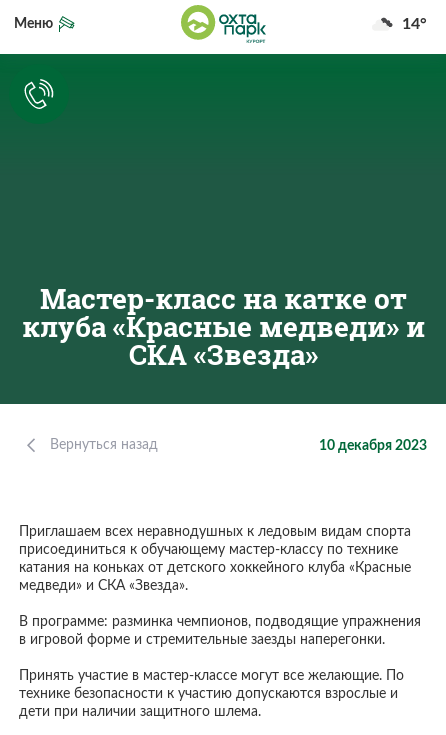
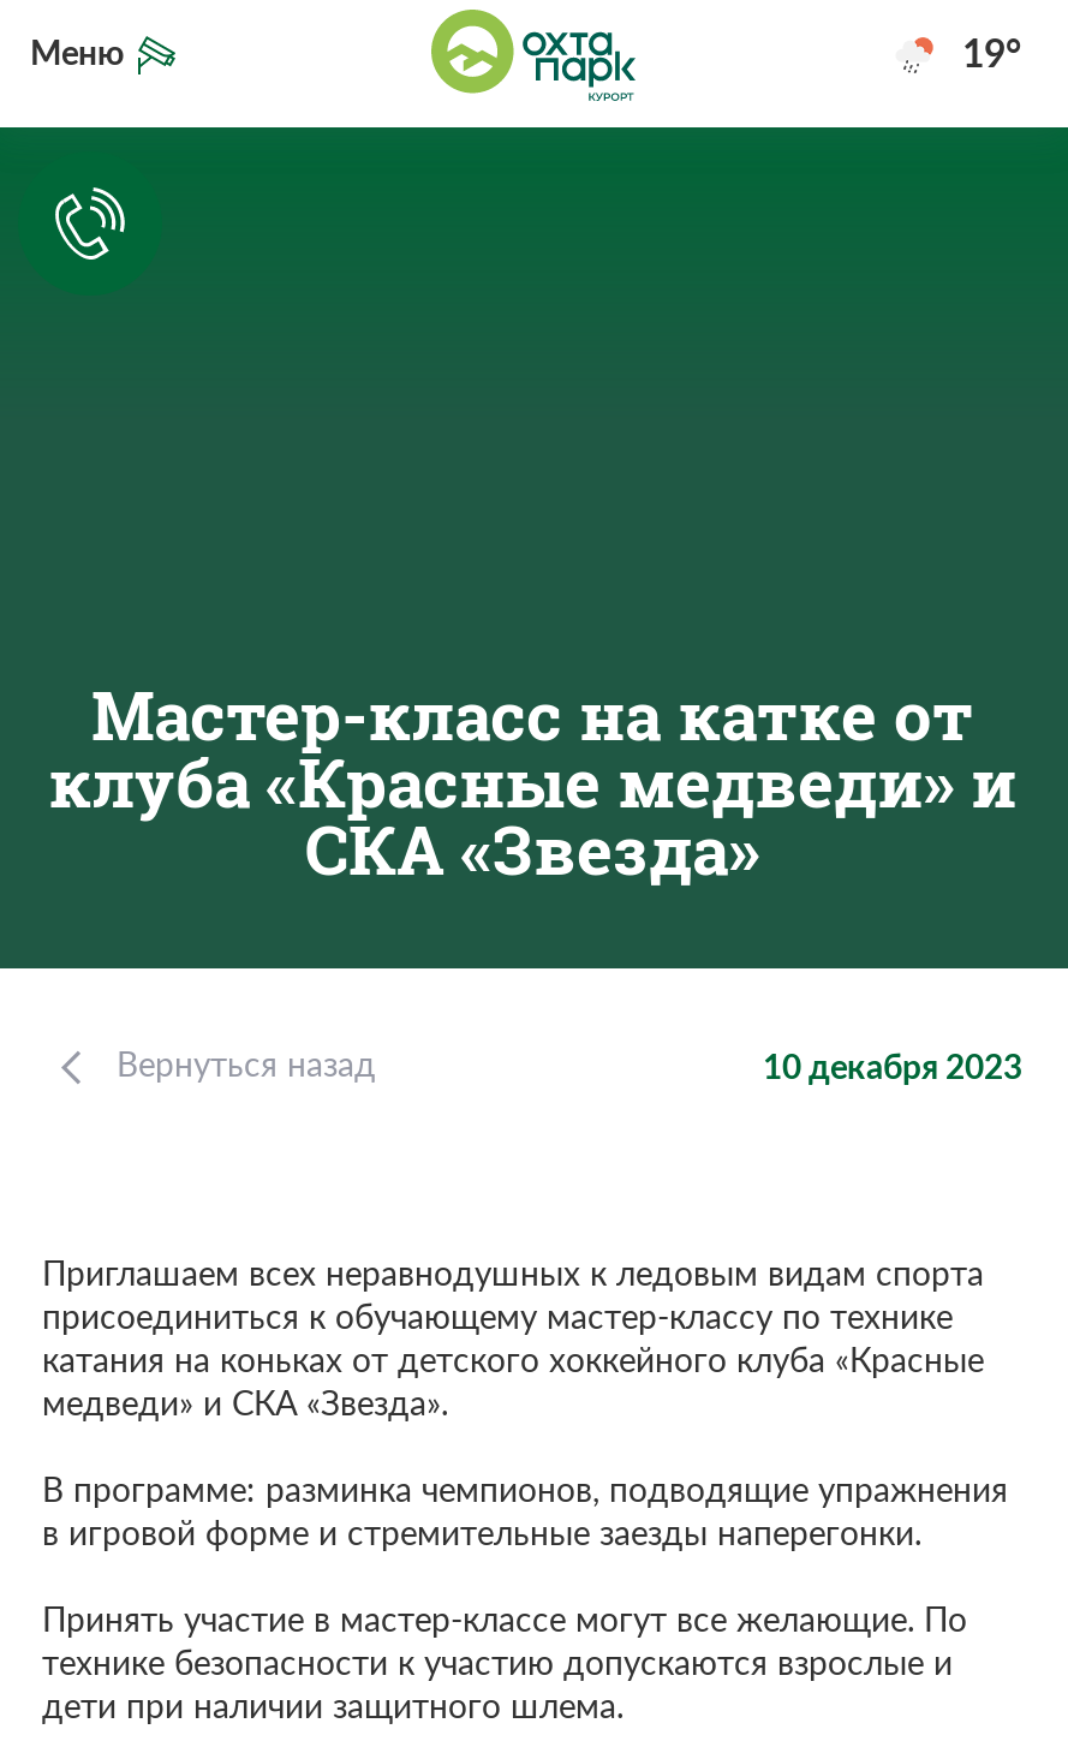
- 14°
+ 19°
